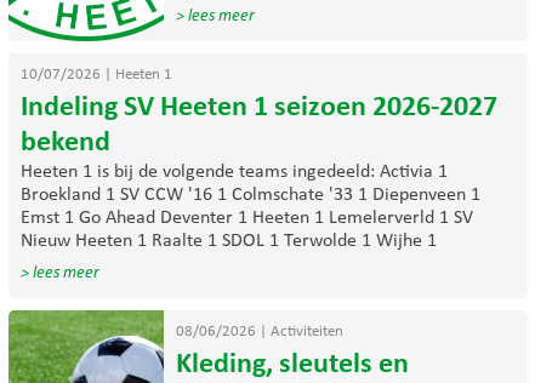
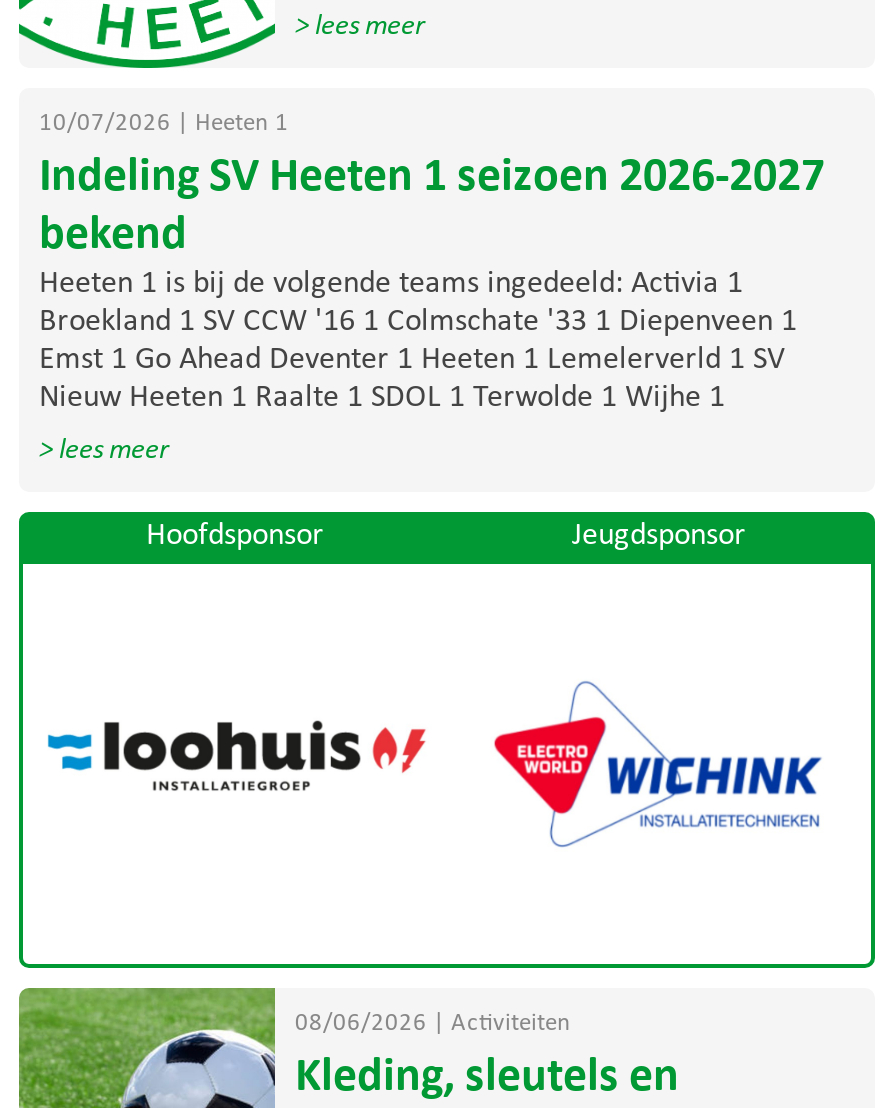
+ [image]
+ Hoofdsponsor
+ Jeugdsponsor
